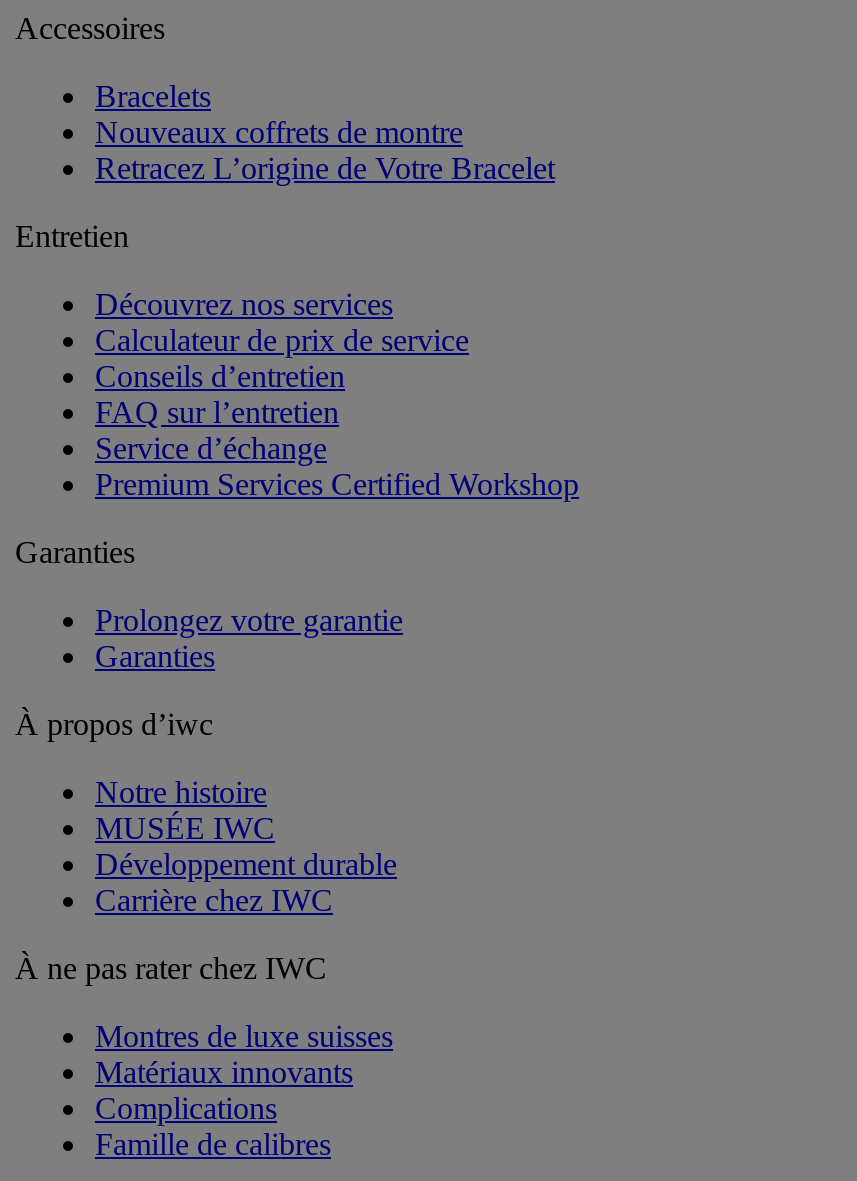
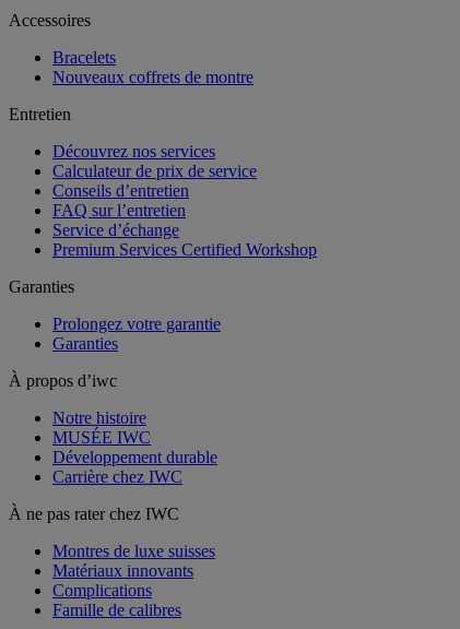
- Retracez L’origine de Votre Bracelet
